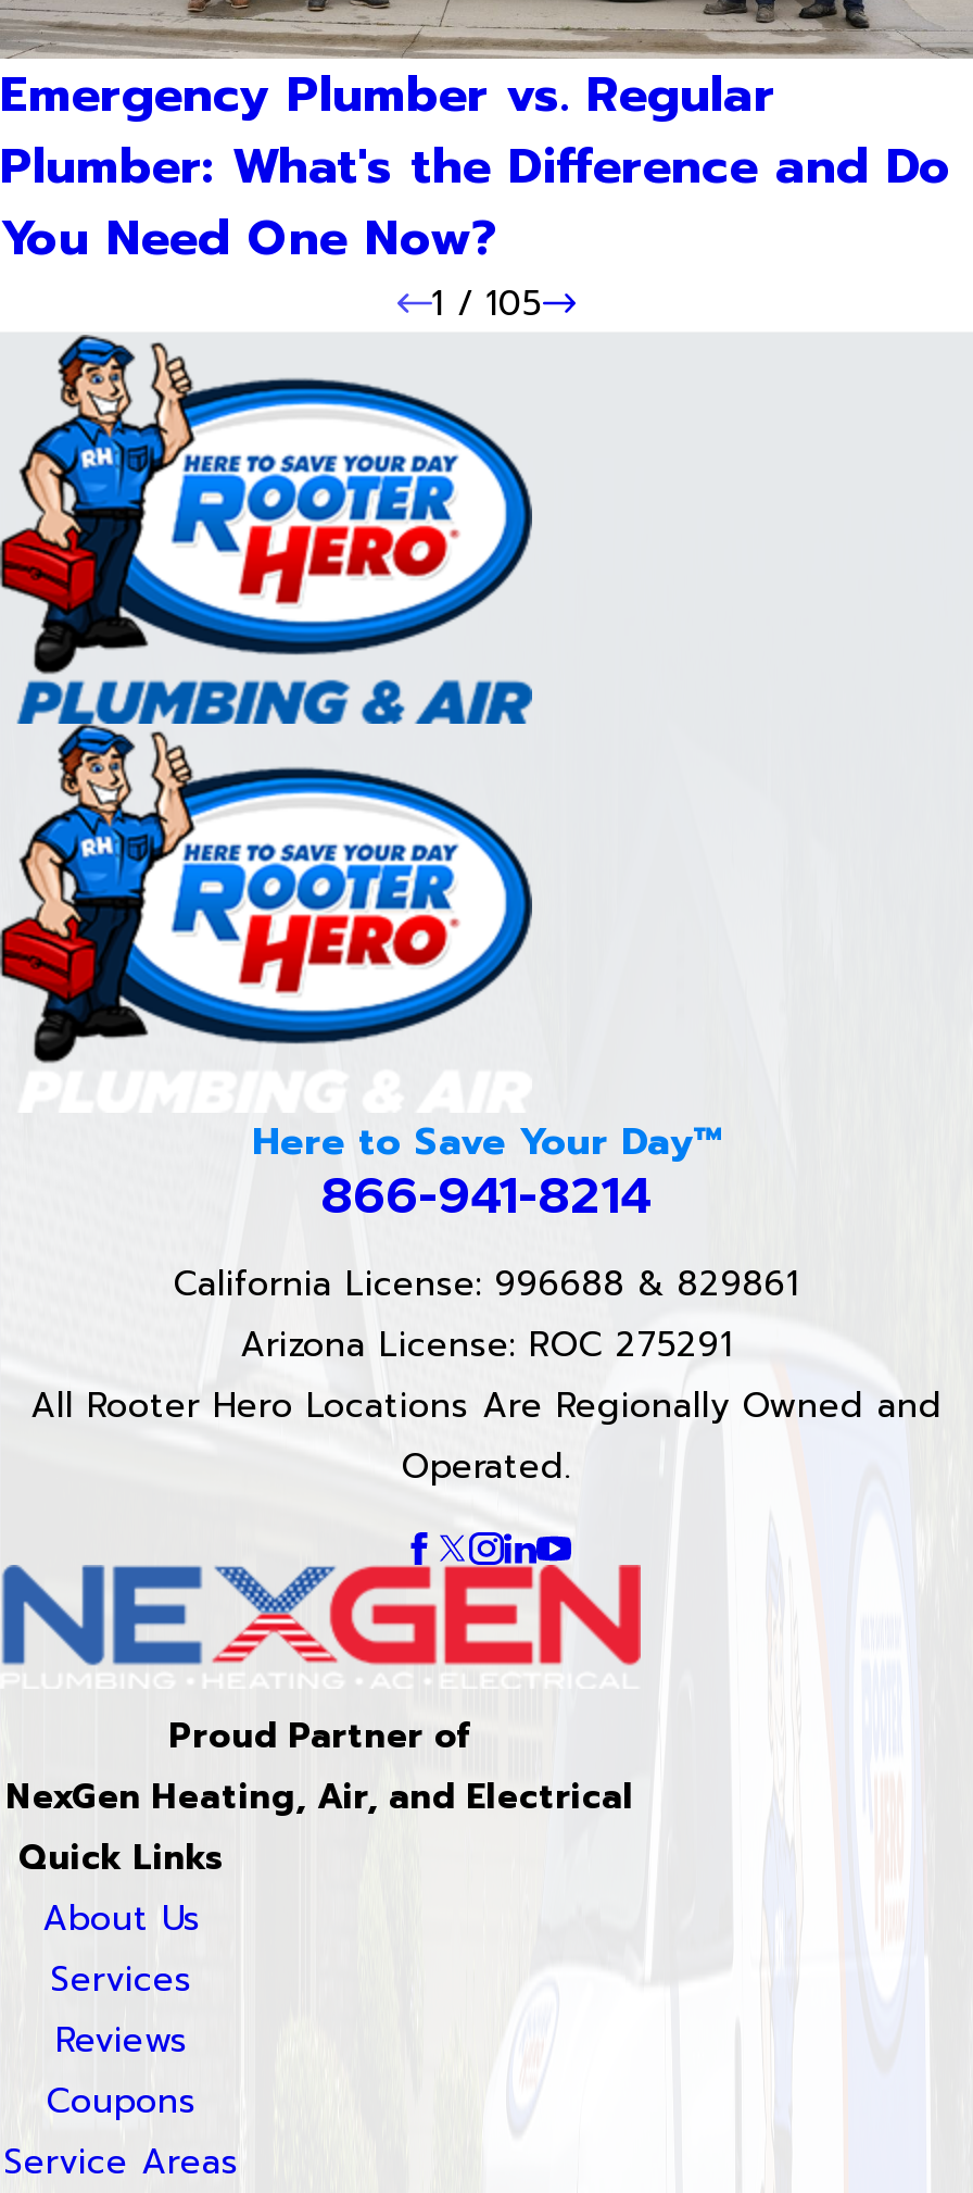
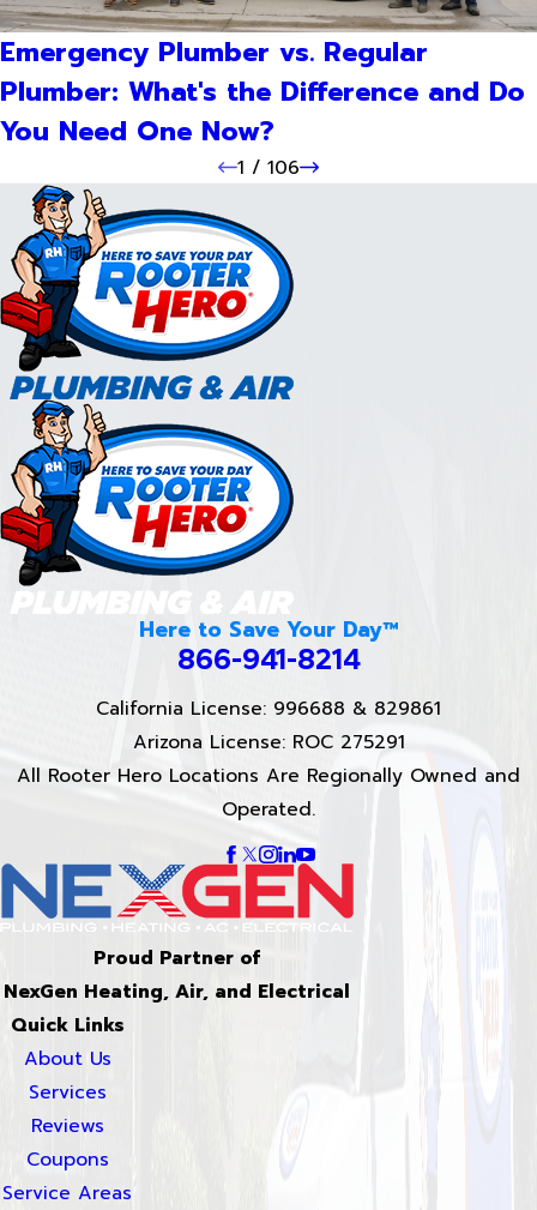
- 1 / 105
+ 1 / 106
